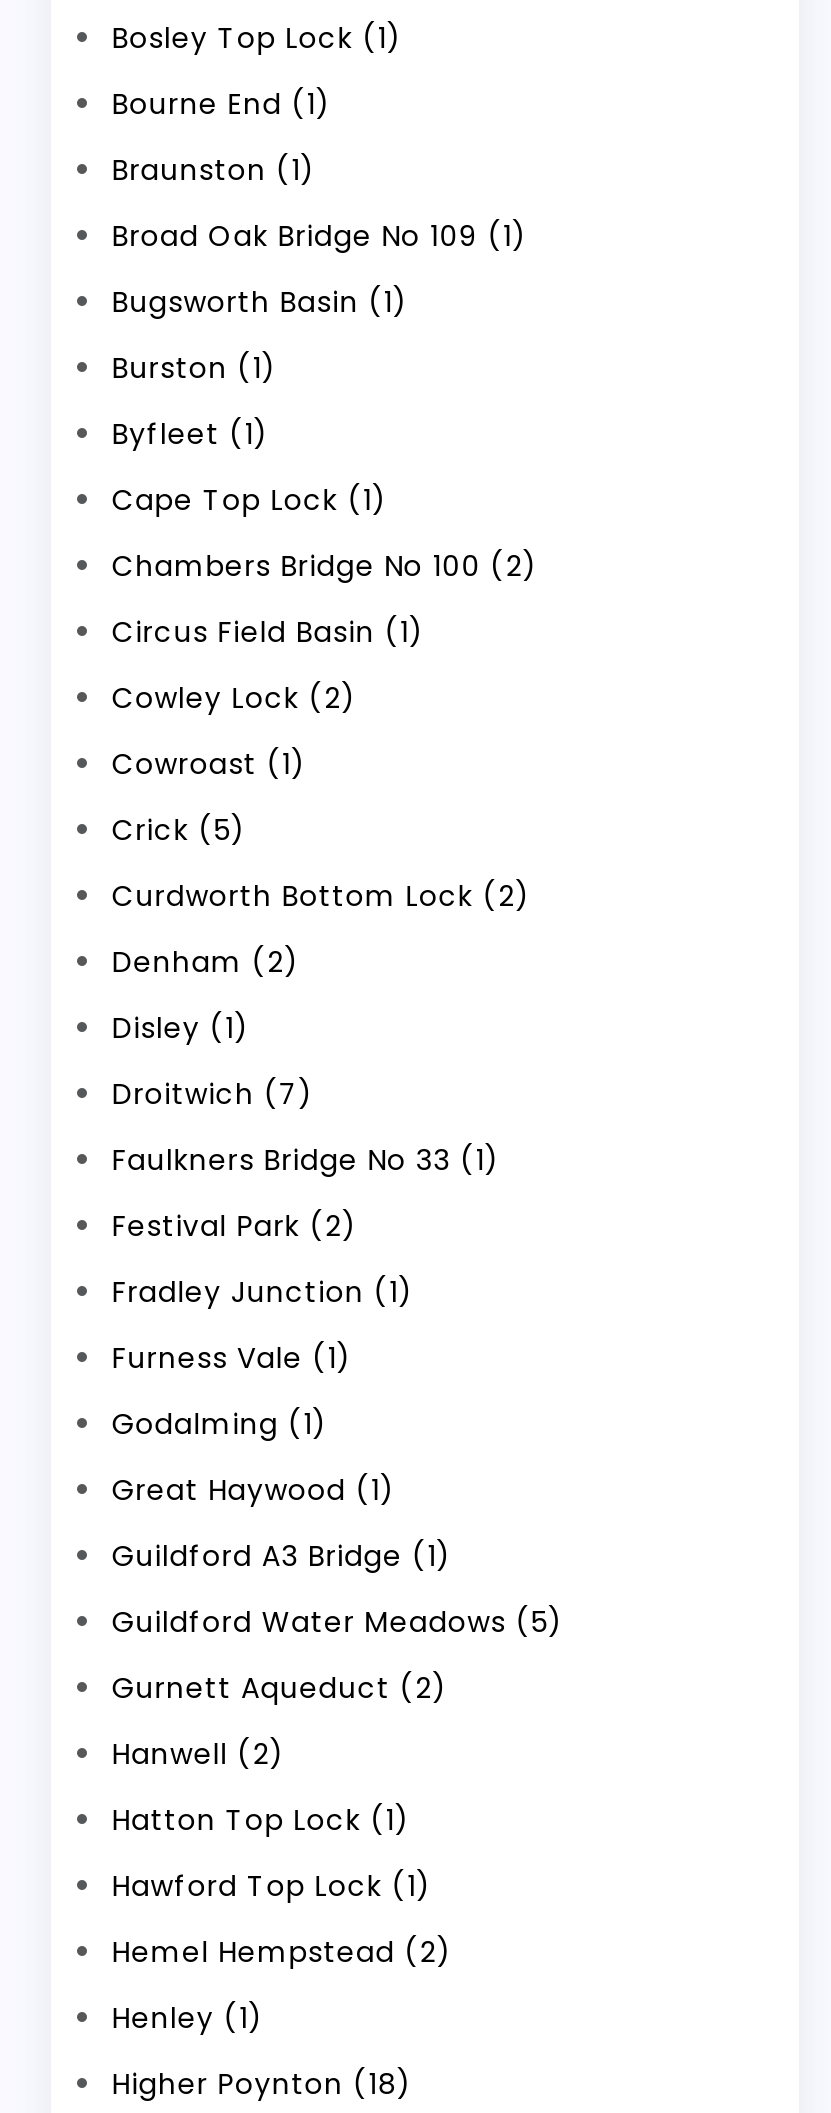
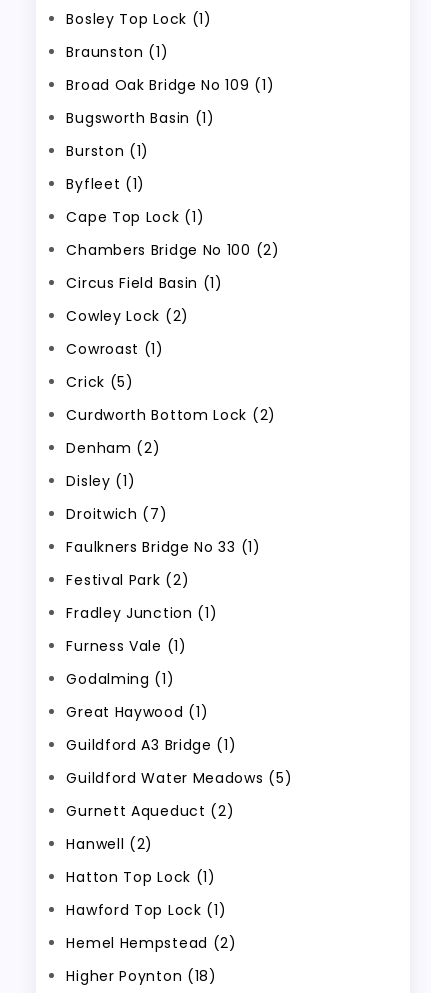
- Bourne End (1)

- Henley (1)
